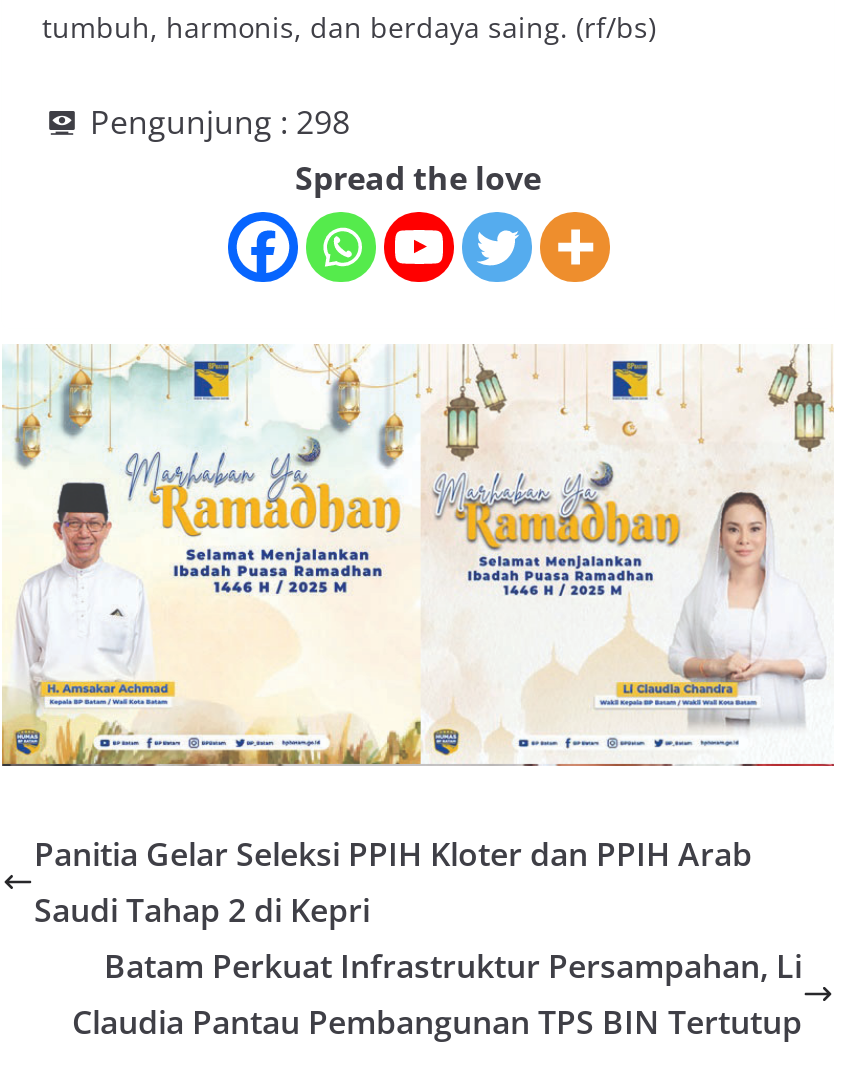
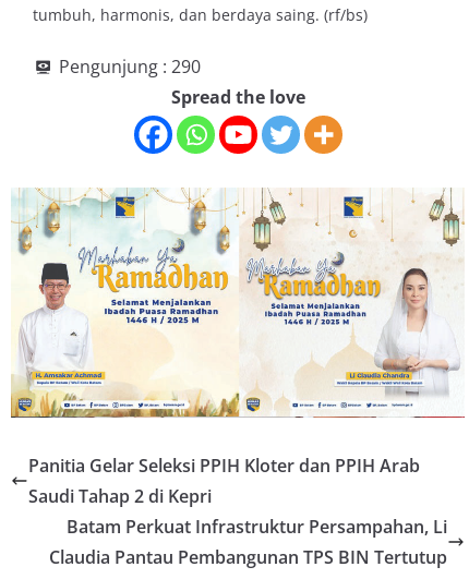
- Pengunjung : 298
+ Pengunjung : 290
